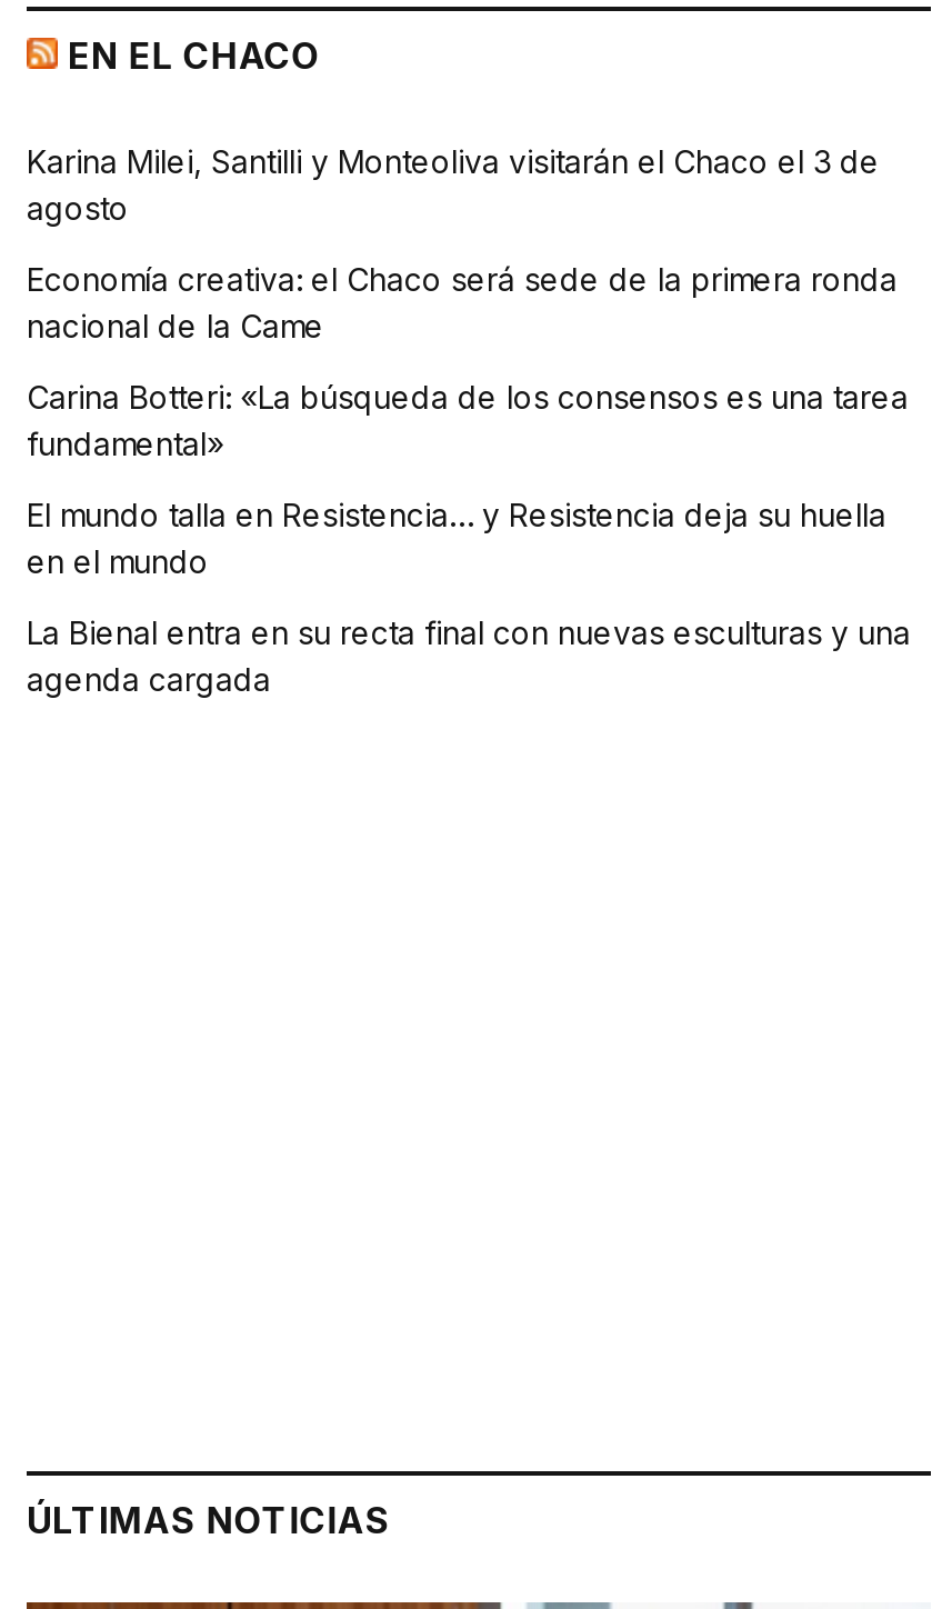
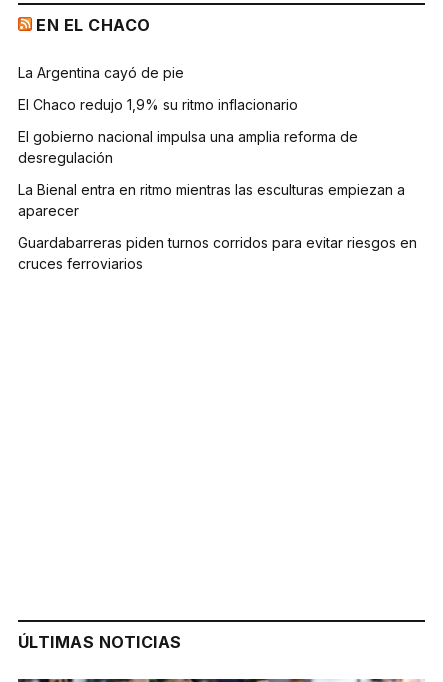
- Karina Milei, Santilli y Monteoliva visitarán el Chaco el 3 de
- agosto
+ La Argentina cayó de pie

- Economía creativa: el Chaco será sede de la primera ronda
- nacional de la Came
+ El Chaco redujo 1,9% su ritmo inflacionario

- Carina Botteri: «La búsqueda de los consensos es una tarea
- fundamental»
+ El gobierno nacional impulsa una amplia reforma de
+ desregulación

- El mundo talla en Resistencia… y Resistencia deja su huella
- en el mundo
+ La Bienal entra en ritmo mientras las esculturas empiezan a
+ aparecer

- La Bienal entra en su recta final con nuevas esculturas y una
- agenda cargada
+ Guardabarreras piden turnos corridos para evitar riesgos en
+ cruces ferroviarios
